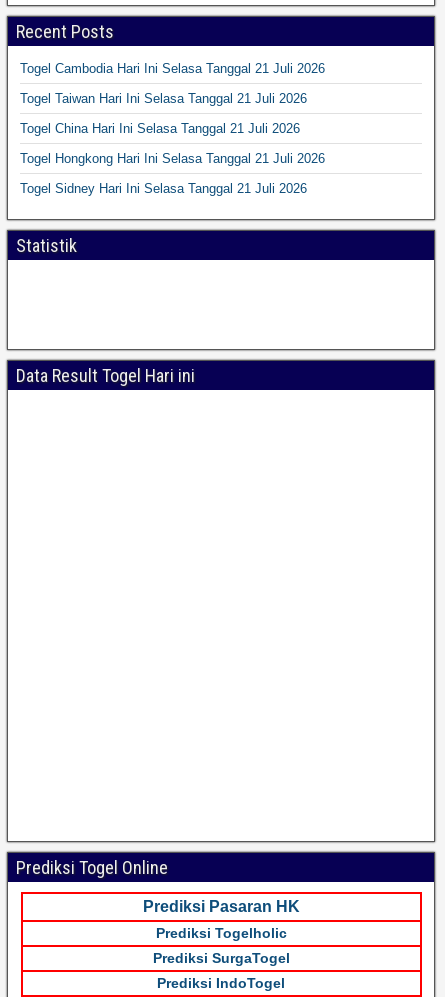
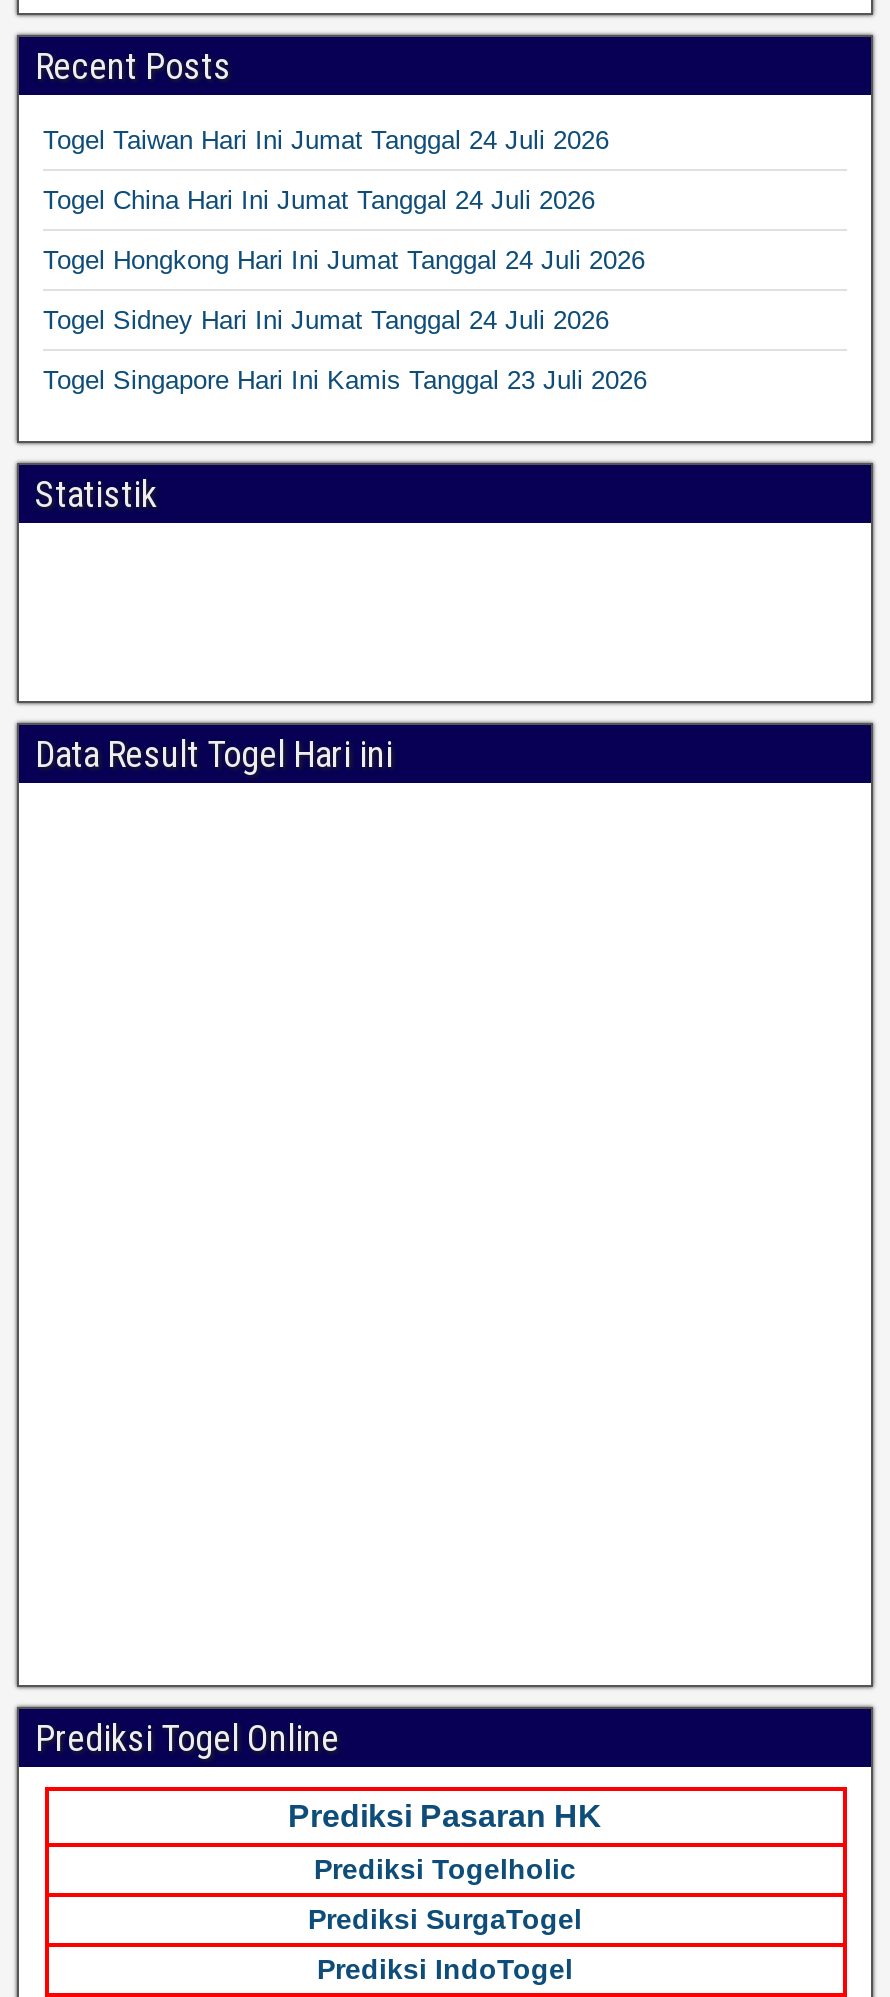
- Togel Cambodia Hari Ini Selasa Tanggal 21 Juli 2026
+ Togel Taiwan Hari Ini Jumat Tanggal 24 Juli 2026

- Togel Taiwan Hari Ini Selasa Tanggal 21 Juli 2026
+ Togel China Hari Ini Jumat Tanggal 24 Juli 2026

- Togel China Hari Ini Selasa Tanggal 21 Juli 2026
+ Togel Hongkong Hari Ini Jumat Tanggal 24 Juli 2026

- Togel Hongkong Hari Ini Selasa Tanggal 21 Juli 2026
+ Togel Sidney Hari Ini Jumat Tanggal 24 Juli 2026

- Togel Sidney Hari Ini Selasa Tanggal 21 Juli 2026
+ Togel Singapore Hari Ini Kamis Tanggal 23 Juli 2026
